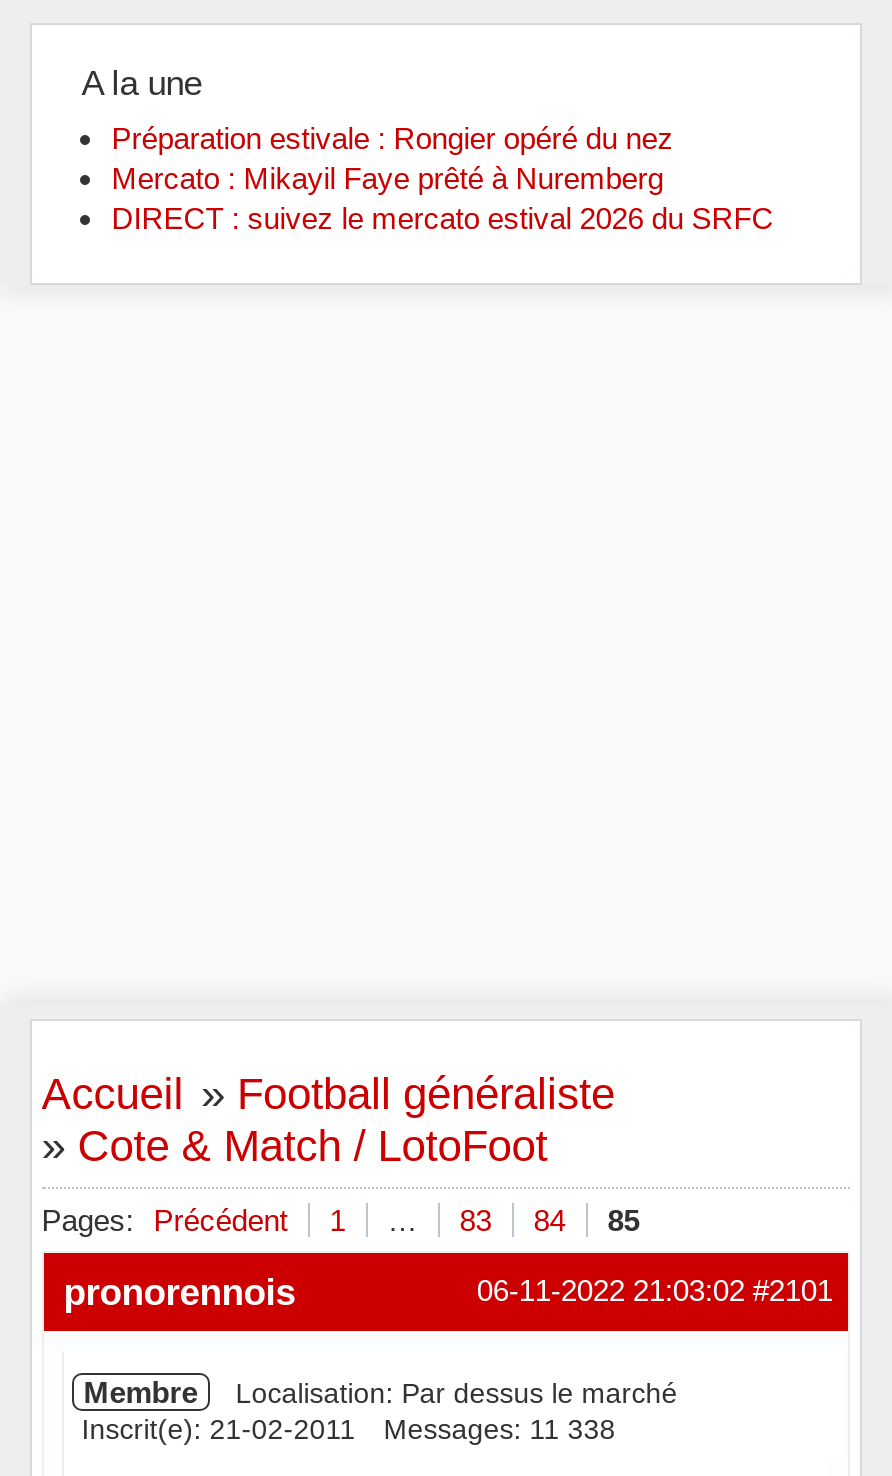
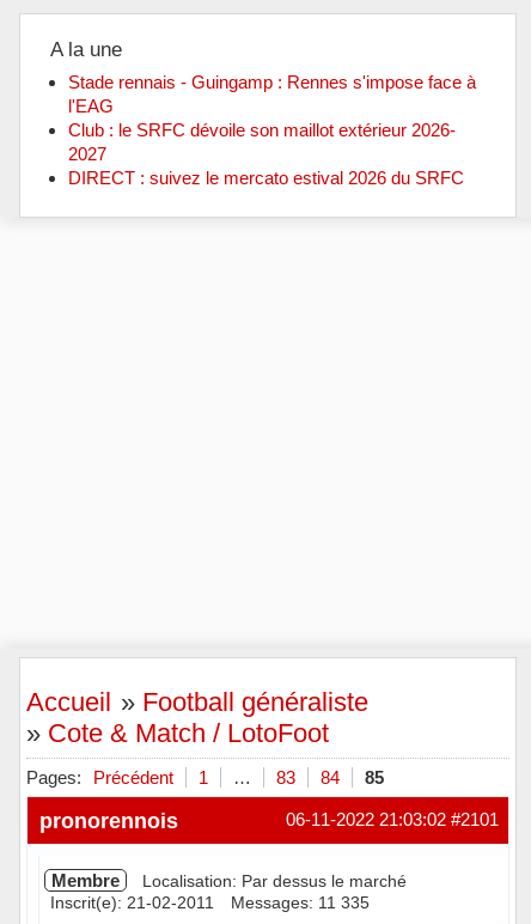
- Préparation estivale : Rongier opéré du nez
- Mercato : Mikayil Faye prêté à Nuremberg
+ Stade rennais - Guingamp : Rennes s'impose face à
+ l'EAG
+ Club : le SRFC dévoile son maillot extérieur 2026-
+ 2027

- Inscrit(e): 21-02-2011 Messages: 11 338
+ Inscrit(e): 21-02-2011 Messages: 11 335
